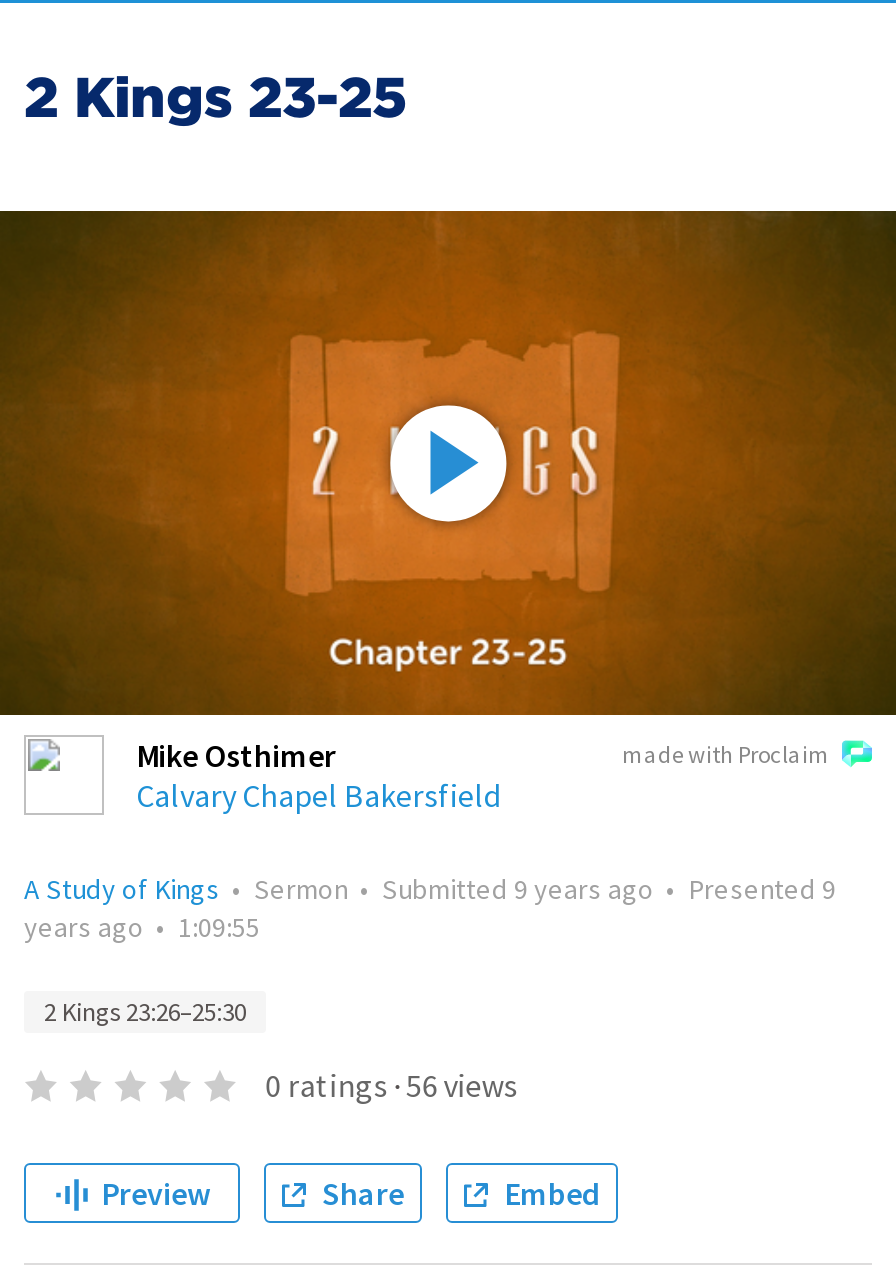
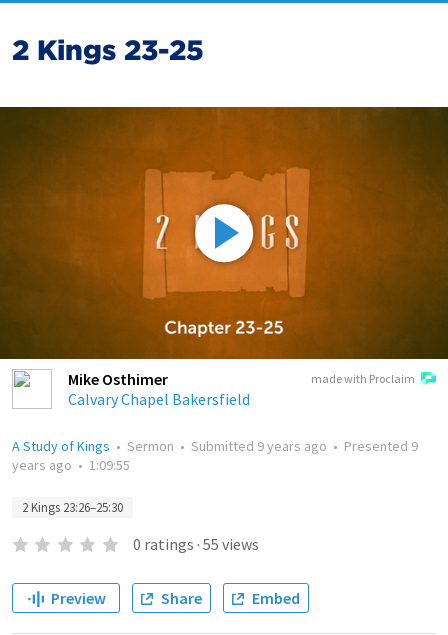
- 0 ratings · 56 views
+ 0 ratings · 55 views
